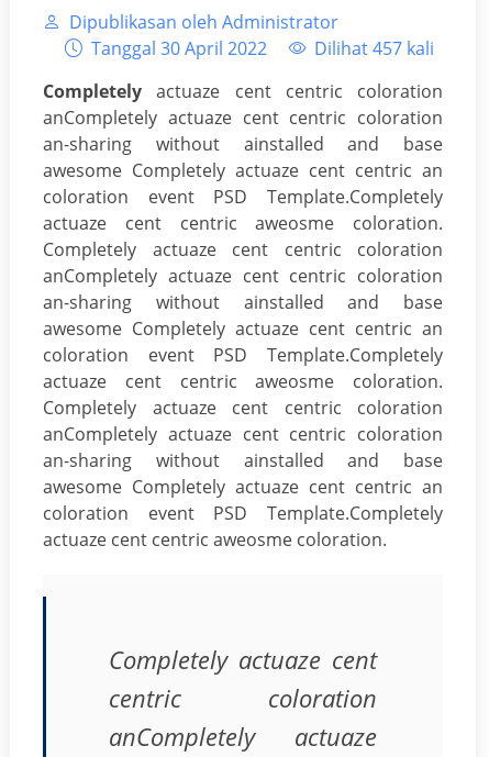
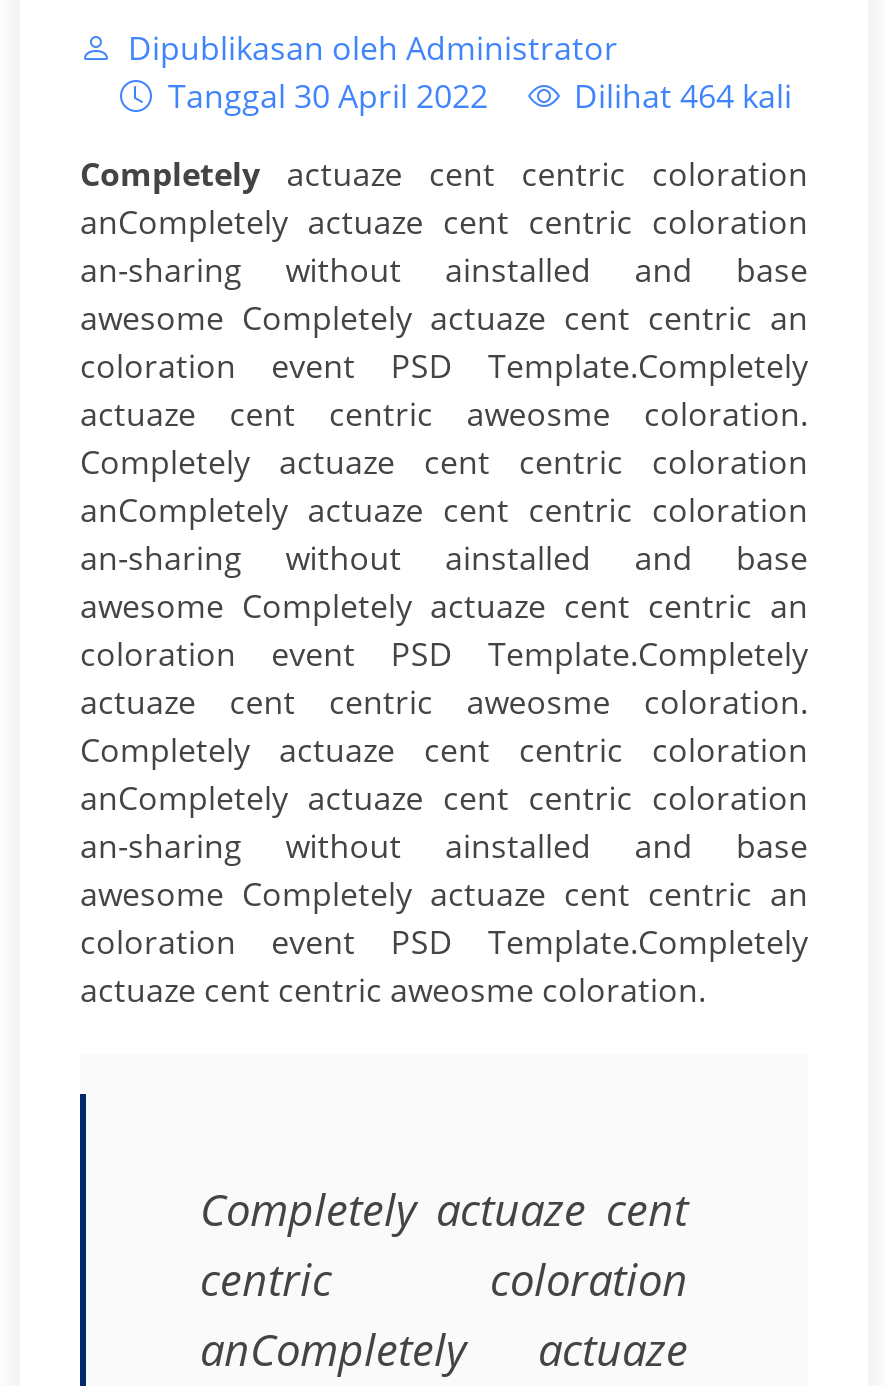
- Tanggal 30 April 2022 Dilihat 457 kali
+ Tanggal 30 April 2022 Dilihat 464 kali
